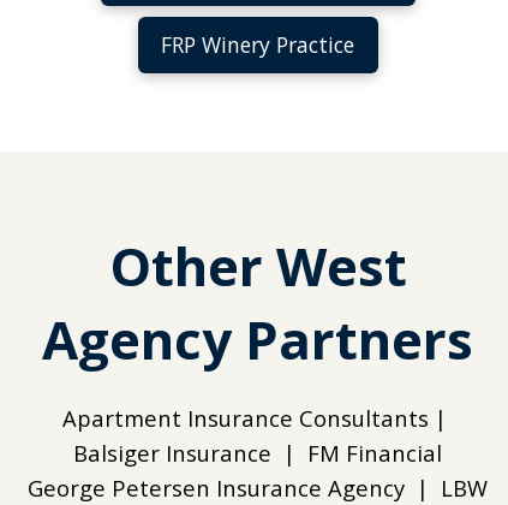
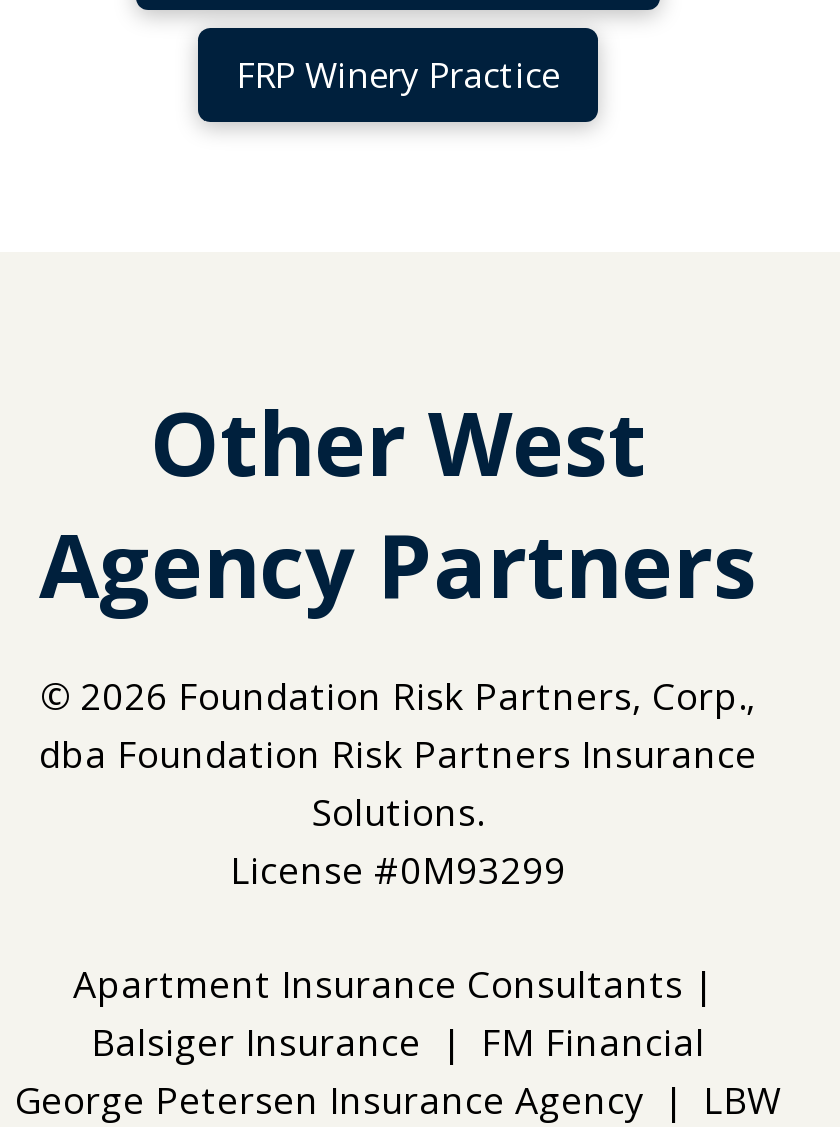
+ © 2026 Foundation Risk Partners, Corp.,
+ dba Foundation Risk Partners Insurance
+ Solutions.
+ License #0M93299
